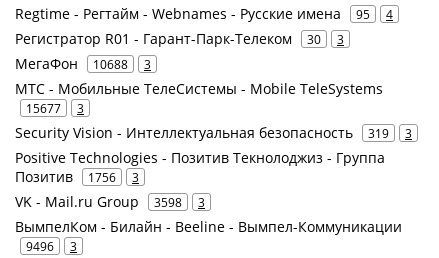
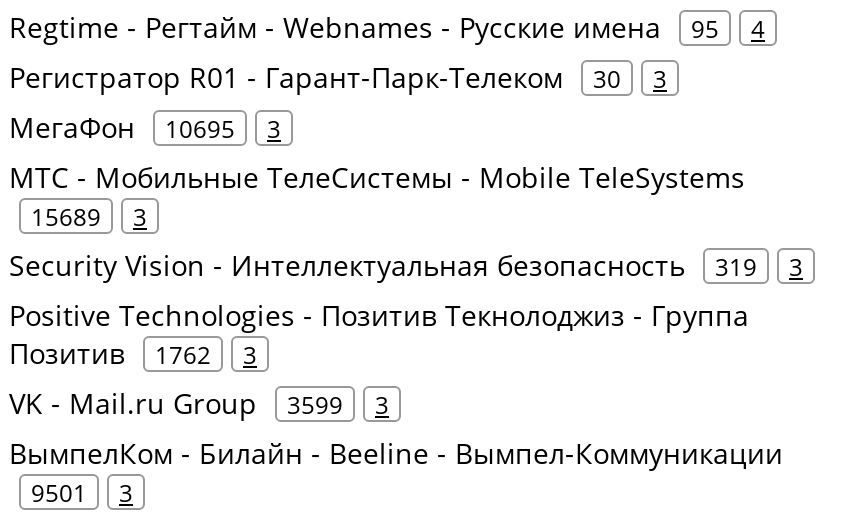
- МегаФон 10688 3
+ МегаФон 10695 3

- 15677 3
+ 15689 3

- Позитив 1756 3
+ Позитив 1762 3

- VK - Mail.ru Group 3598 3
+ VK - Mail.ru Group 3599 3

- 9496 3
+ 9501 3
